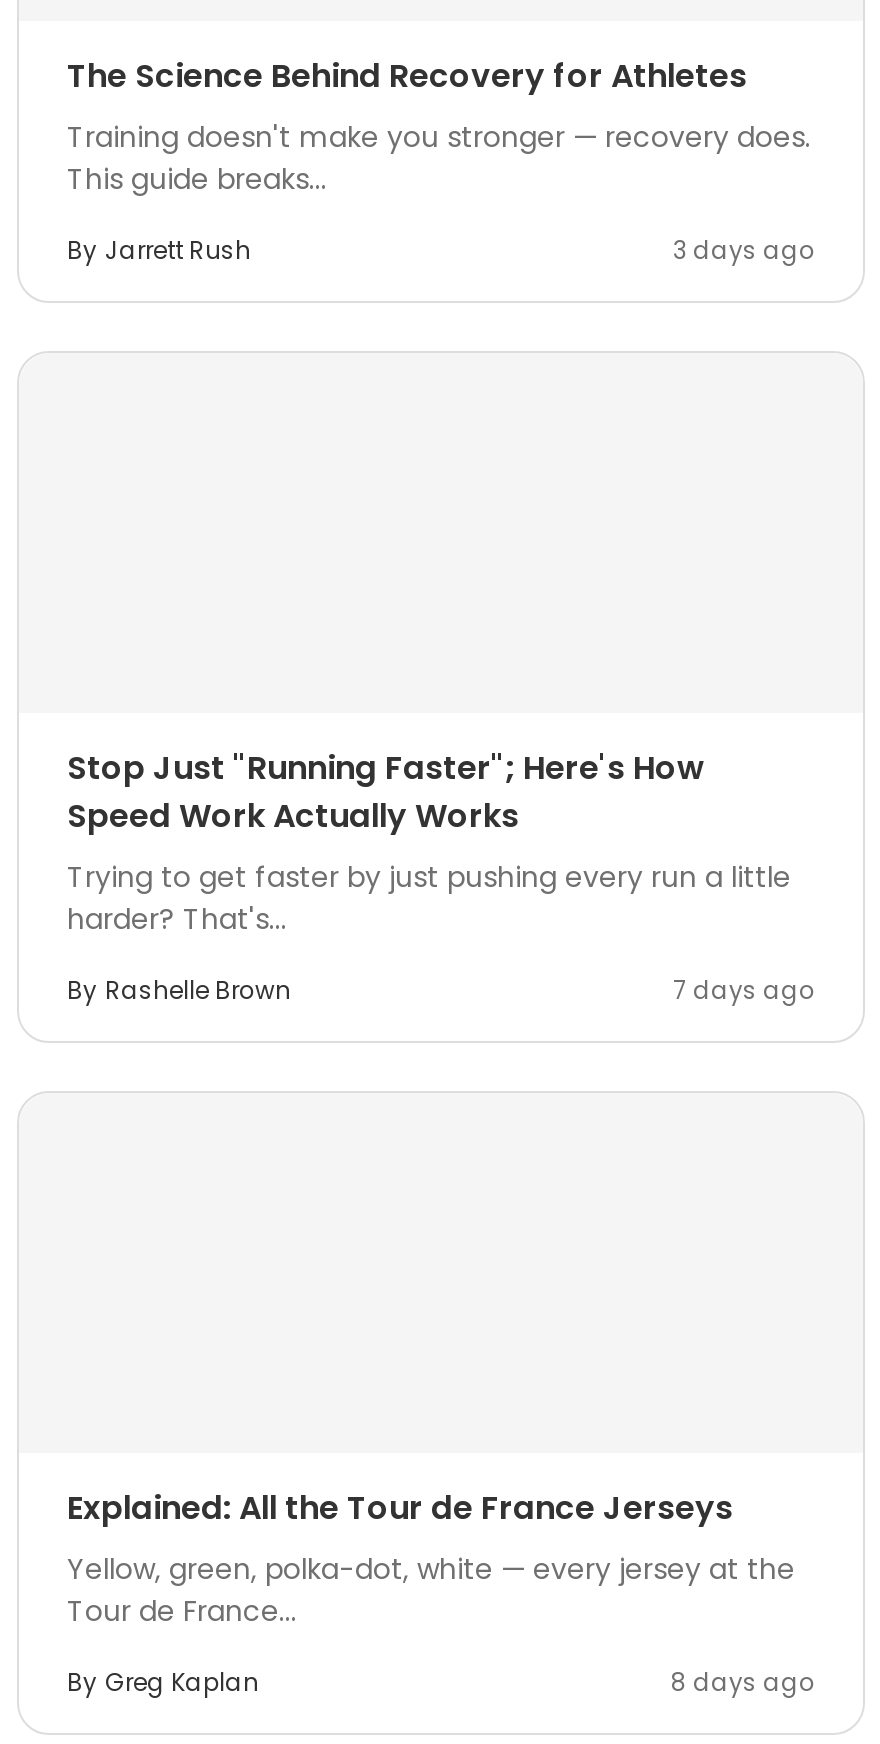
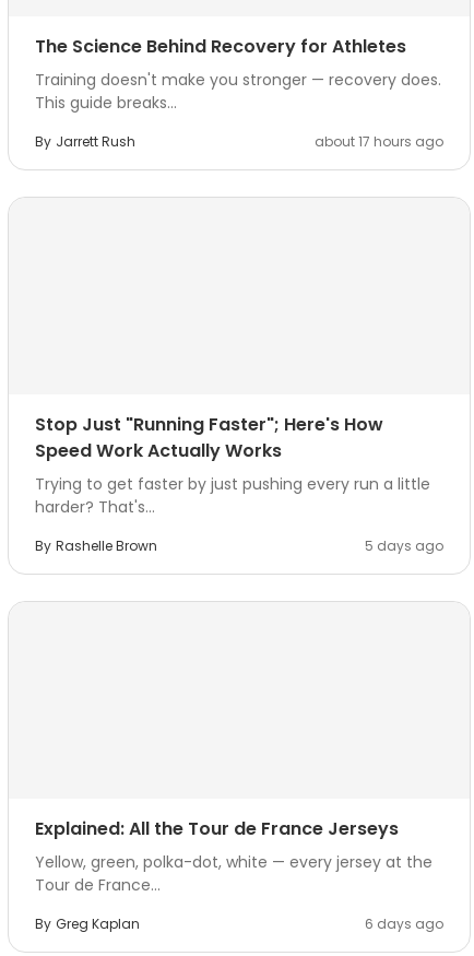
- 3 days ago
+ about 17 hours ago

- 7 days ago
+ 5 days ago

- 8 days ago
+ 6 days ago
